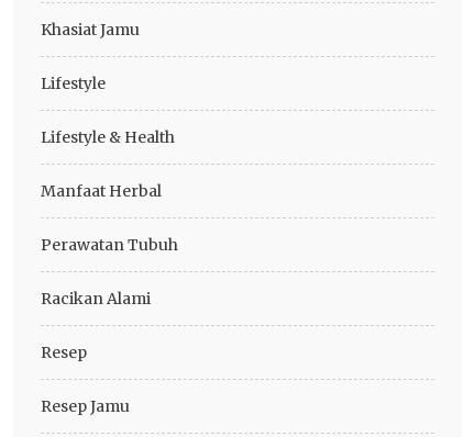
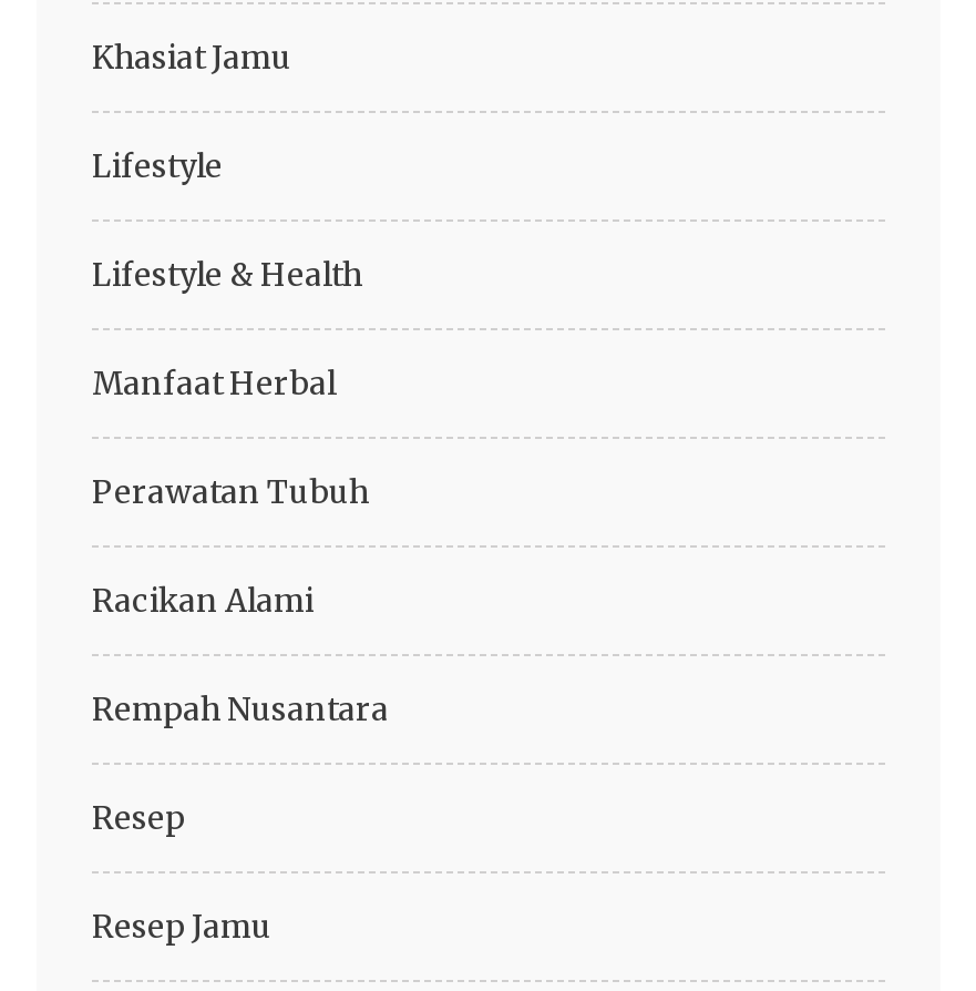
+ Rempah Nusantara
